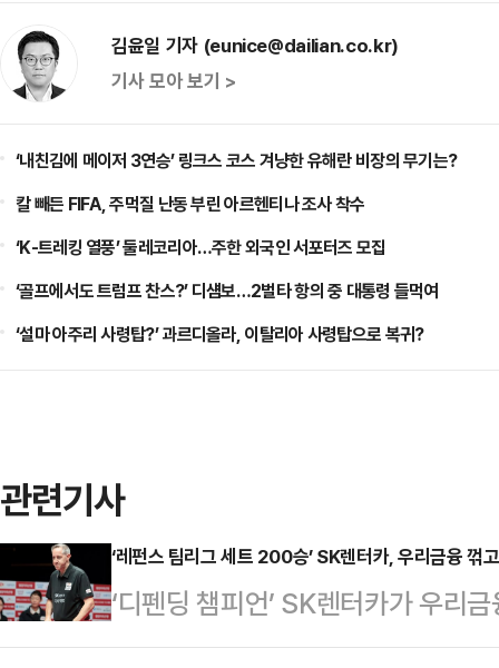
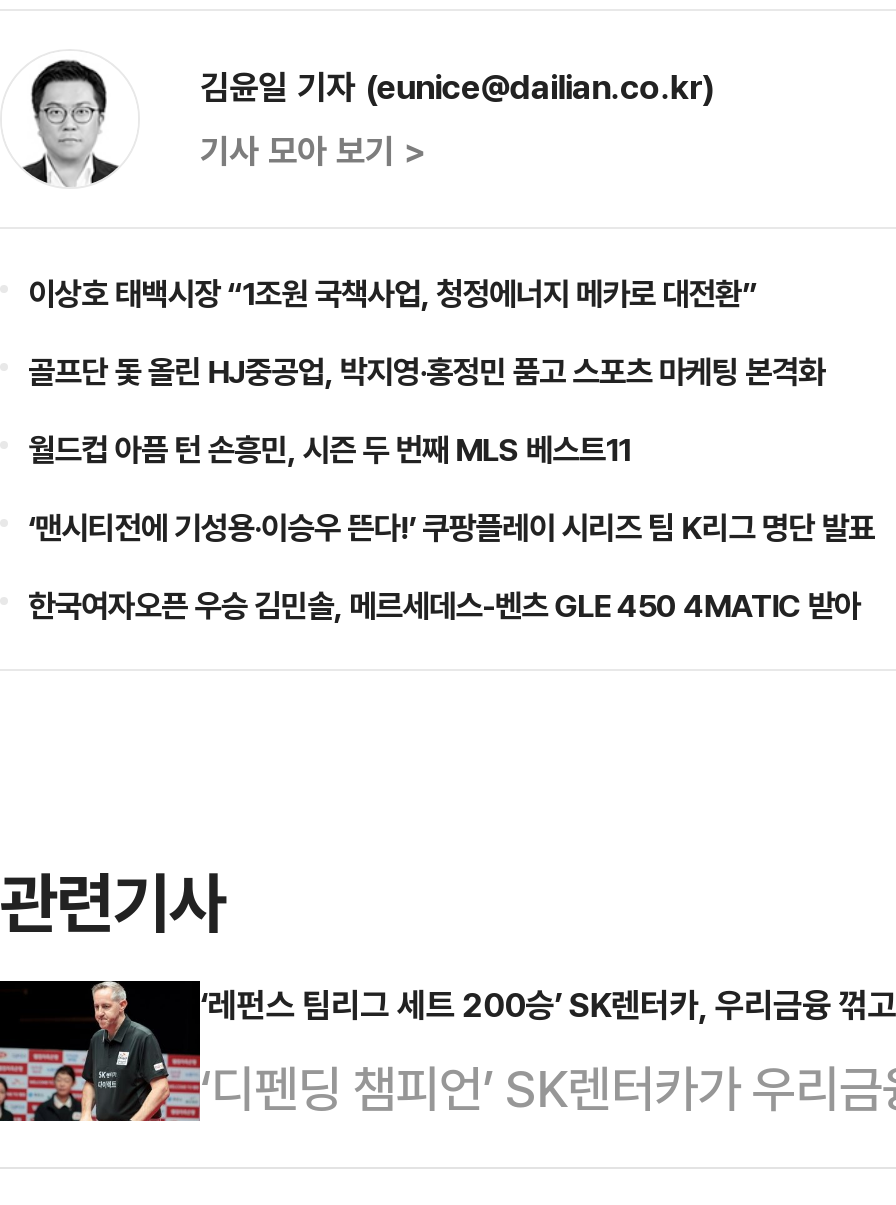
- ‘내친김에 메이저 3연승’ 링크스 코스 겨냥한 유해란 비장의 무기는?
+ 이상호 태백시장 “1조원 국책사업, 청정에너지 메카로 대전환”

- 칼 빼든 FIFA, 주먹질 난동 부린 아르헨티나 조사 착수
+ 골프단 돛 올린 HJ중공업, 박지영·홍정민 품고 스포츠 마케팅 본격화

- ‘K-트레킹 열풍’ 둘레코리아…주한 외국인 서포터즈 모집
+ 월드컵 아픔 턴 손흥민, 시즌 두 번째 MLS 베스트11

- ‘골프에서도 트럼프 찬스?’ 디섐보…2벌타 항의 중 대통령 들먹여
+ ‘맨시티전에 기성용·이승우 뜬다!’ 쿠팡플레이 시리즈 팀 K리그 명단 발표

- ‘설마 아주리 사령탑?’ 과르디올라, 이탈리아 사령탑으로 복귀?
+ 한국여자오픈 우승 김민솔, 메르세데스-벤츠 GLE 450 4MATIC 받아
